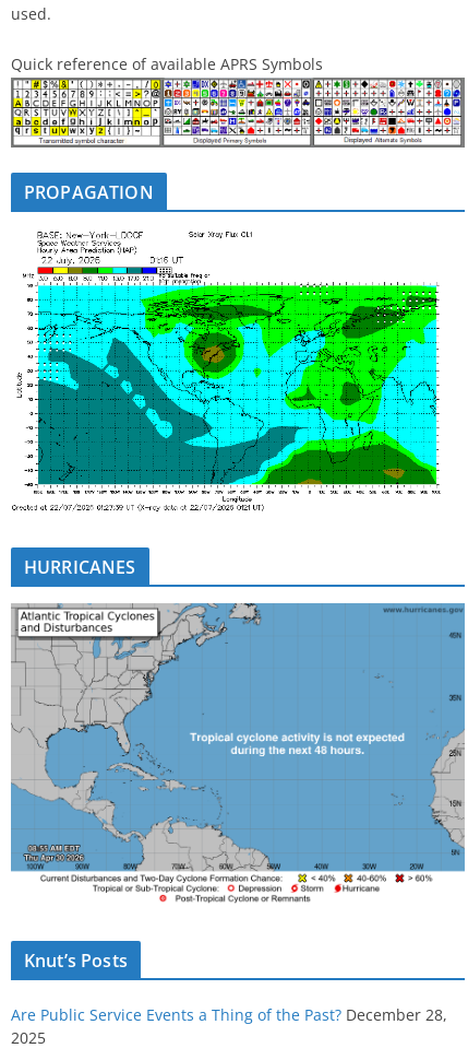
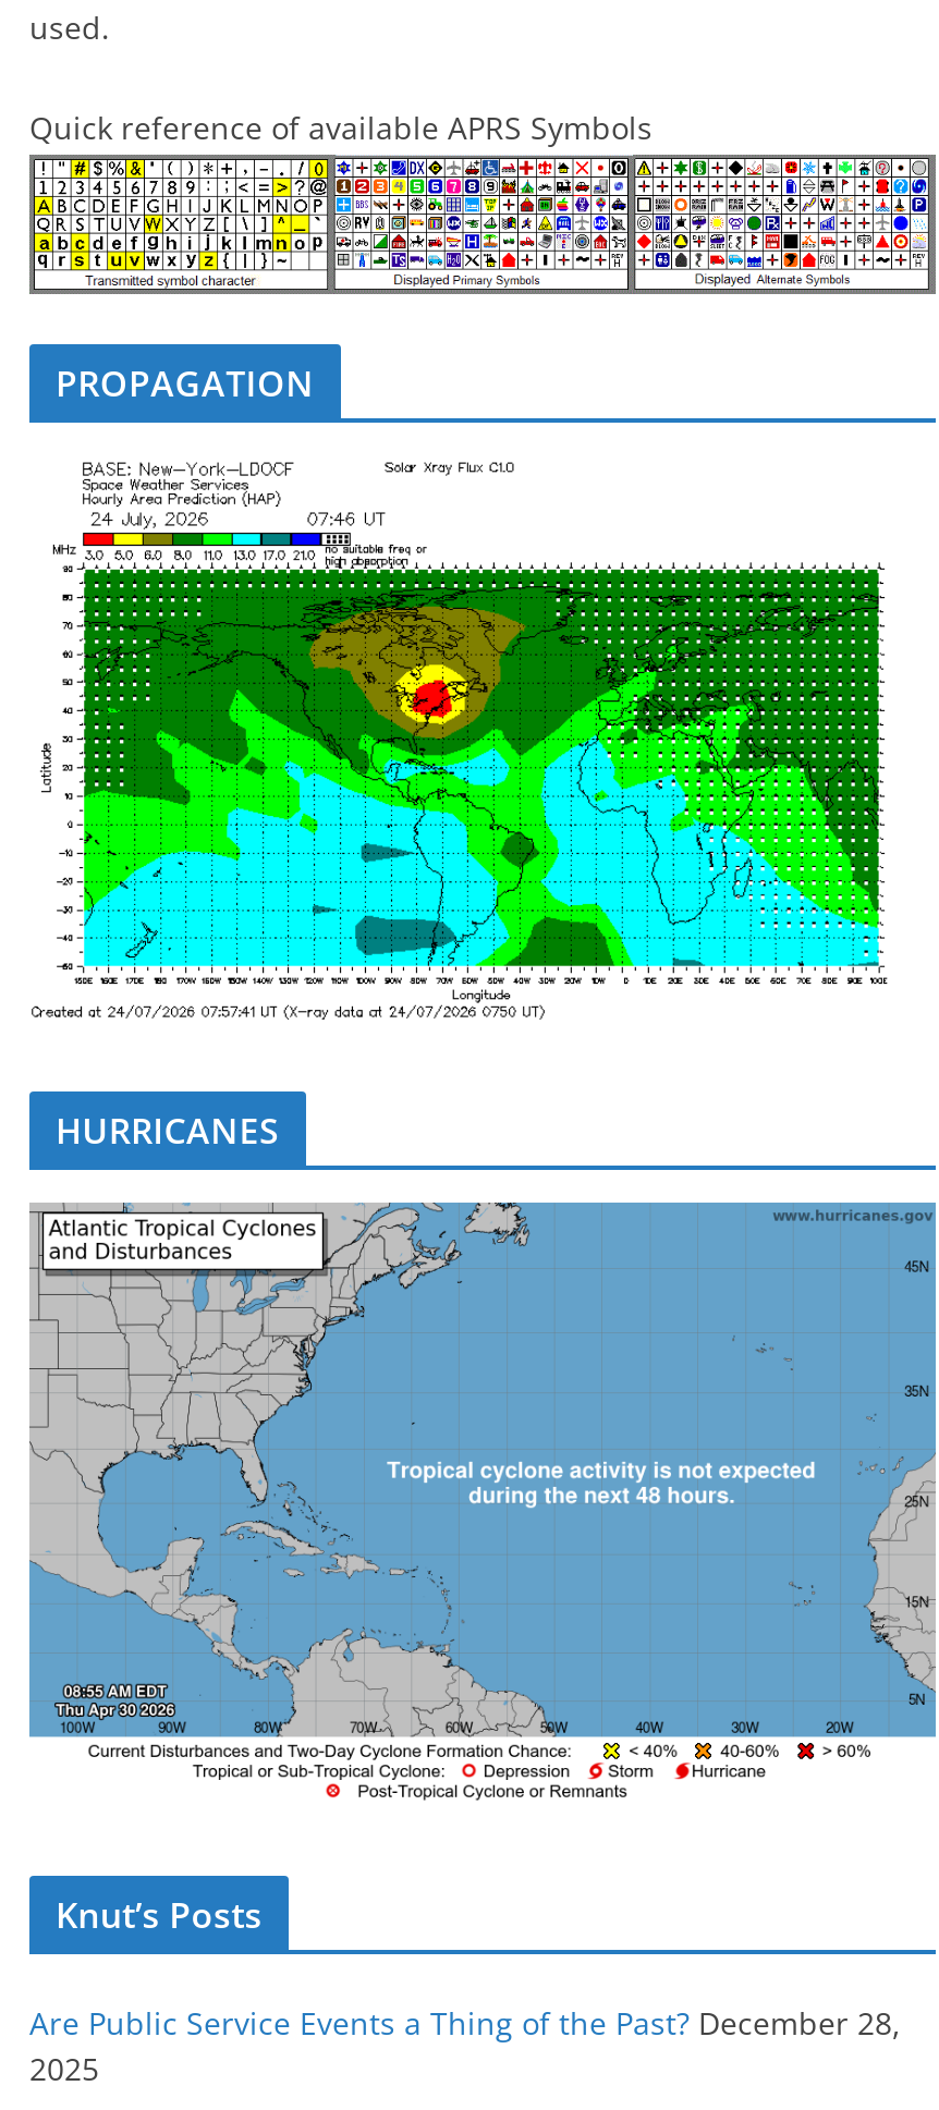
- [image]
+ [image]
